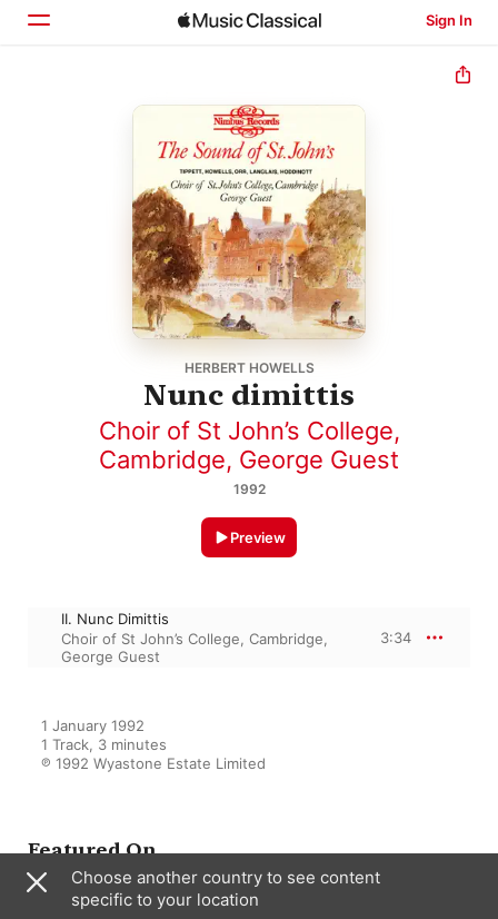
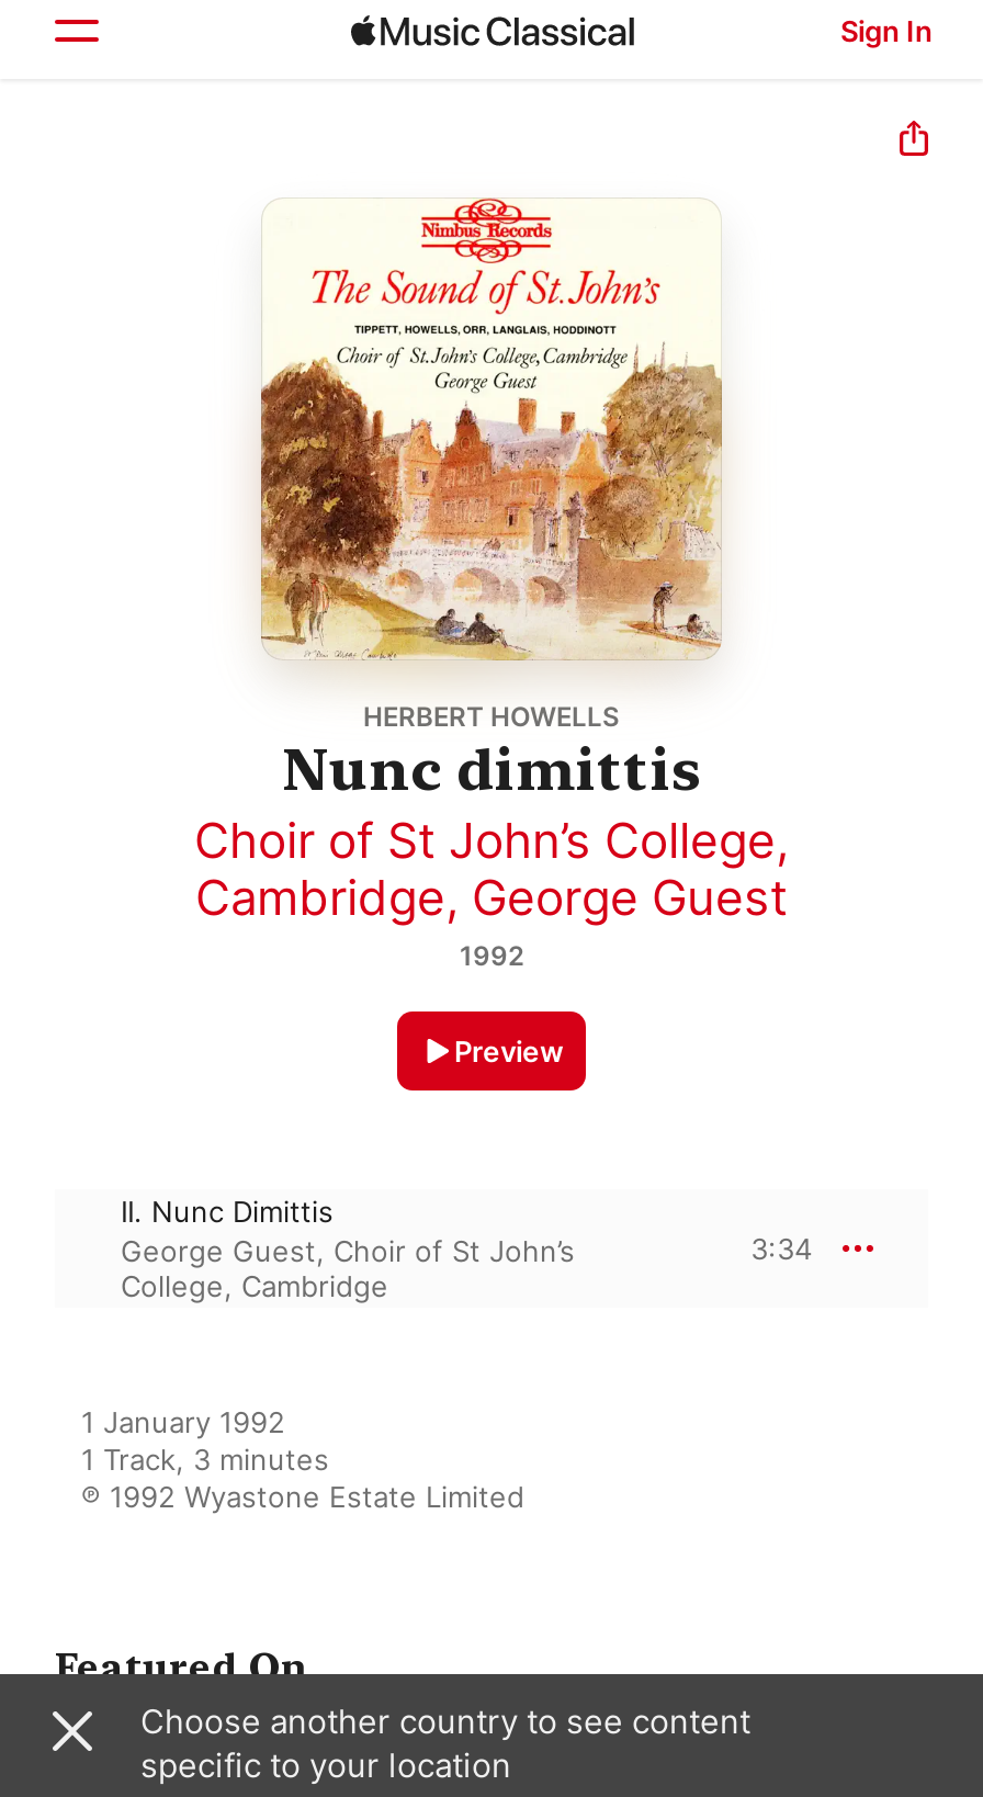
- Choir of St John’s College, Cambridge,
- George Guest
+ George Guest, Choir of St John’s
+ College, Cambridge
